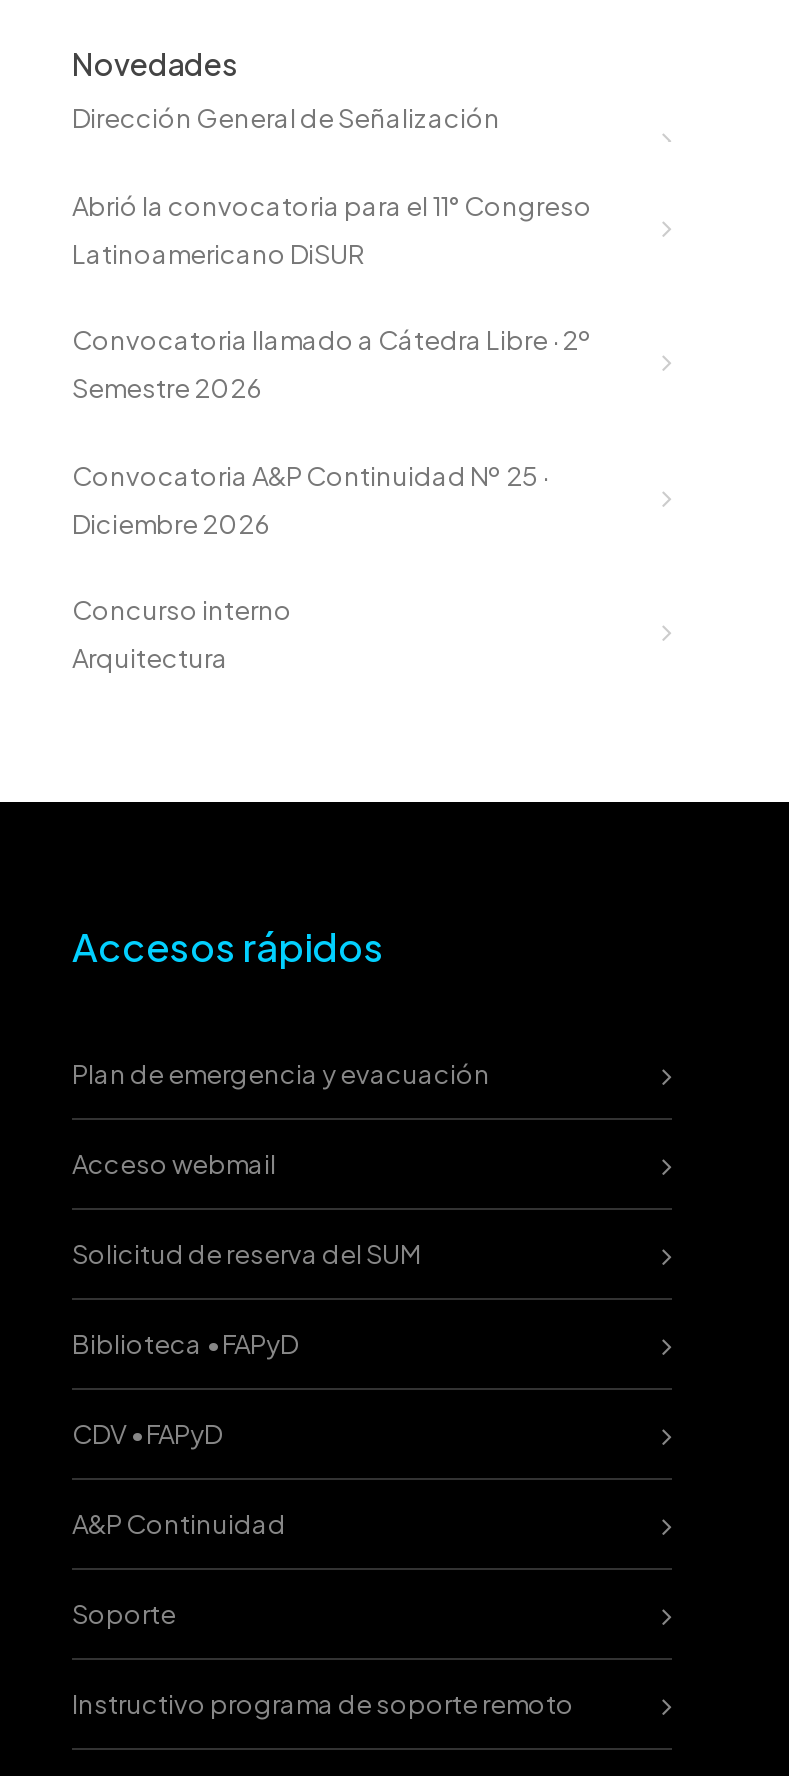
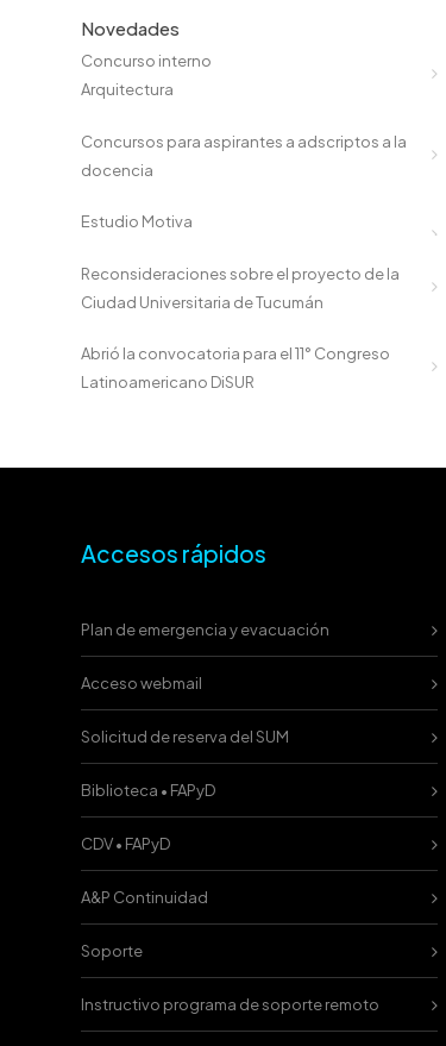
- Dirección General de Señalización
- Convocatoria llamado a Cátedra Libre · 2º
- Semestre 2026
- Convocatoria A&P Continuidad Nº 25 ·
- Diciembre 2026

moved down: Abrió la convocatoria para el 11° Congreso | Latinoamericano DiSUR

moved up: Concurso interno | Arquitectura

+ Concursos para aspirantes a adscriptos a la
+ docencia
+ Estudio Motiva
+ Reconsideraciones sobre el proyecto de la
+ Ciudad Universitaria de Tucumán
